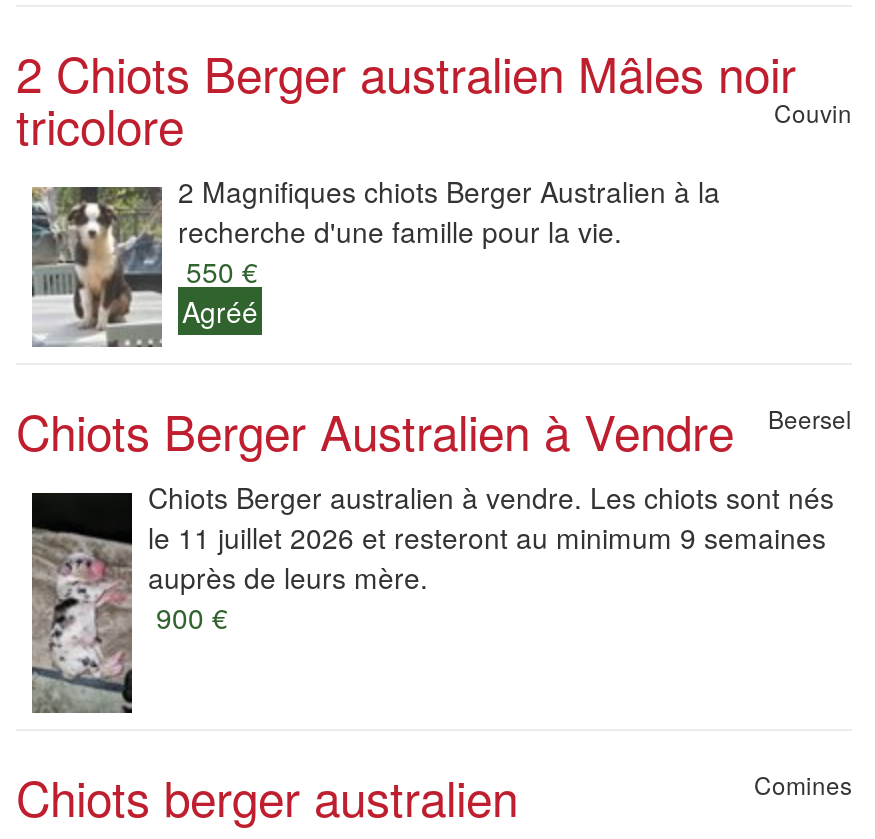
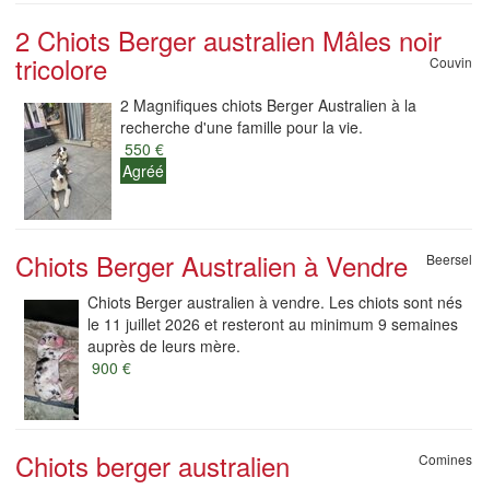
- [image]
+ [image]
